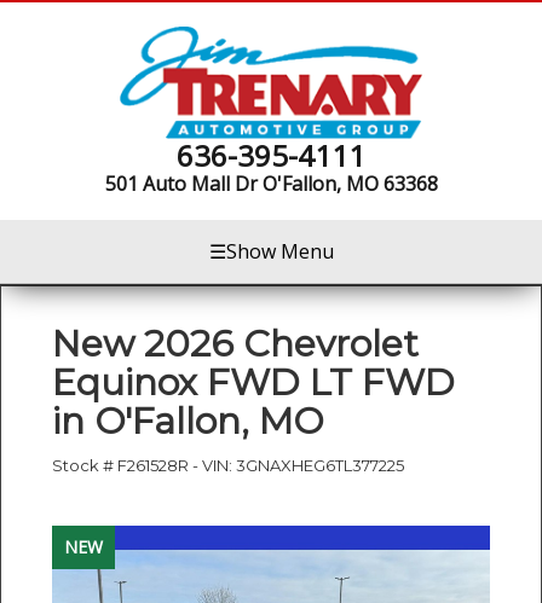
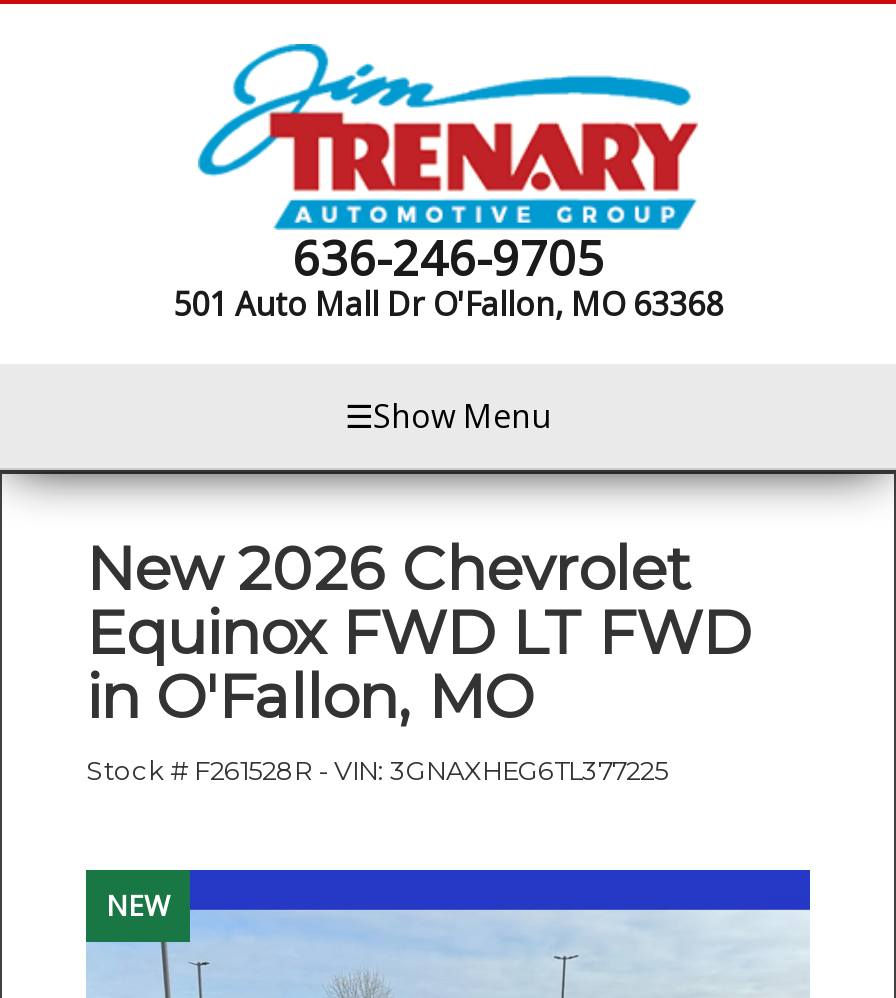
- 636-395-4111
+ 636-246-9705
